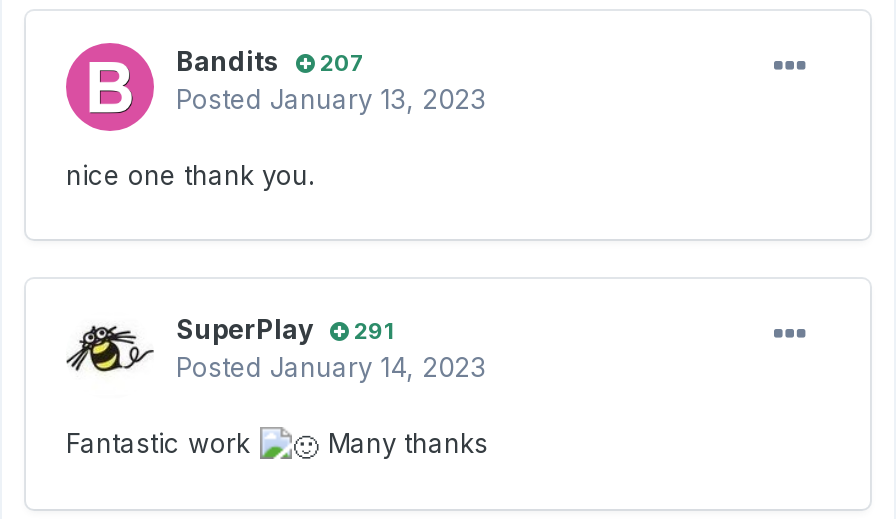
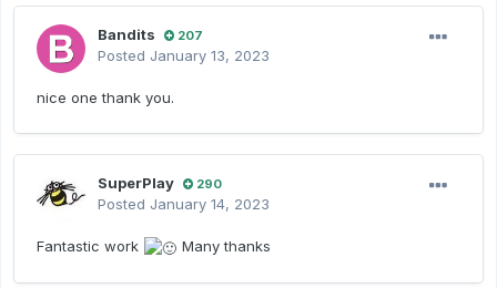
- SuperPlay 291
+ SuperPlay 290
